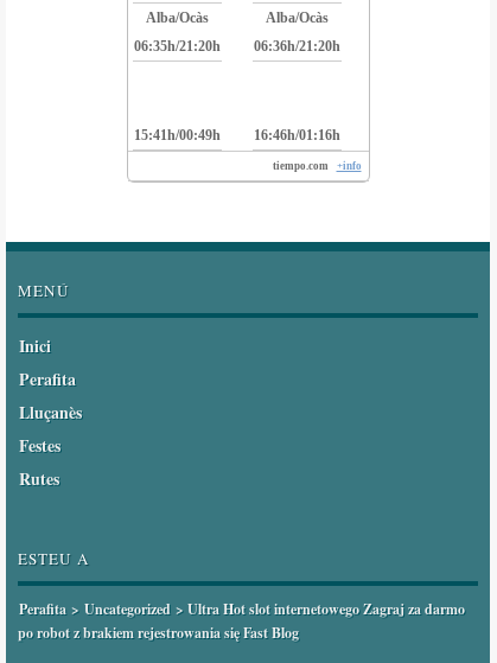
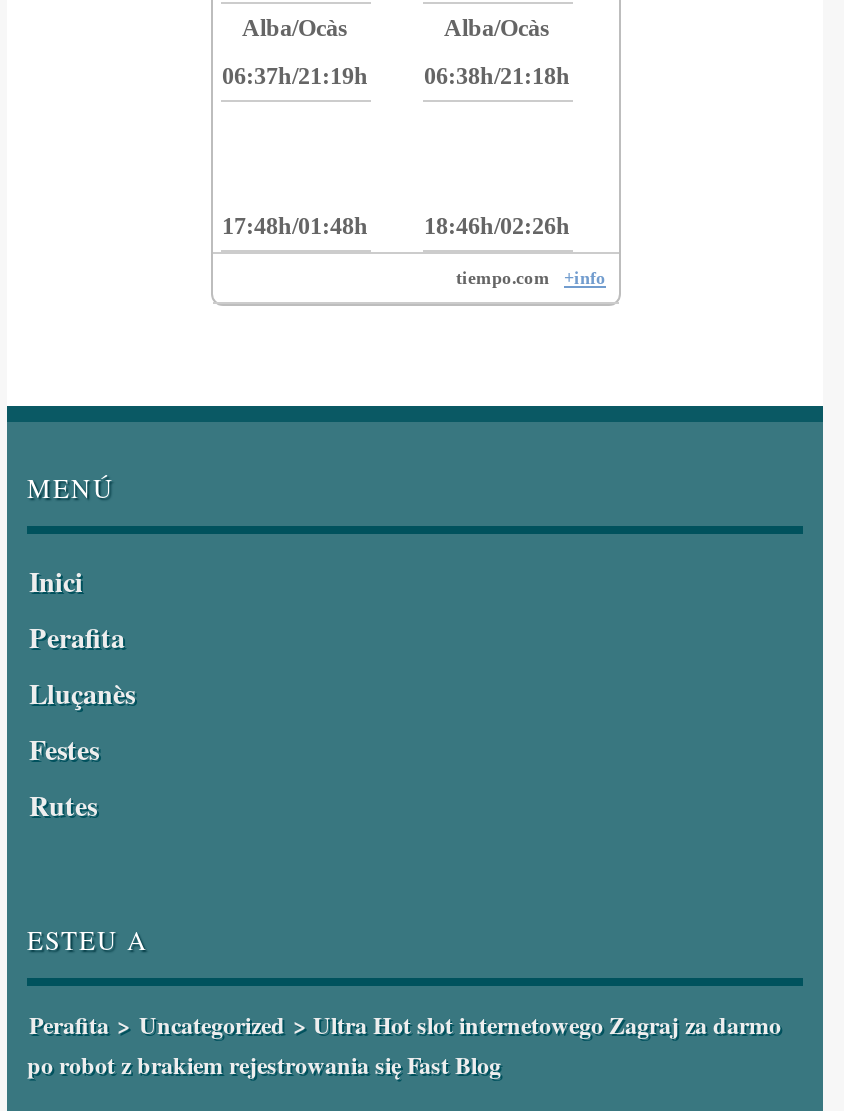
- 06:35h/21:20h
+ 06:37h/21:19h

- 06:36h/21:20h
+ 06:38h/21:18h

- 15:41h/00:49h
+ 17:48h/01:48h

- 16:46h/01:16h
+ 18:46h/02:26h
